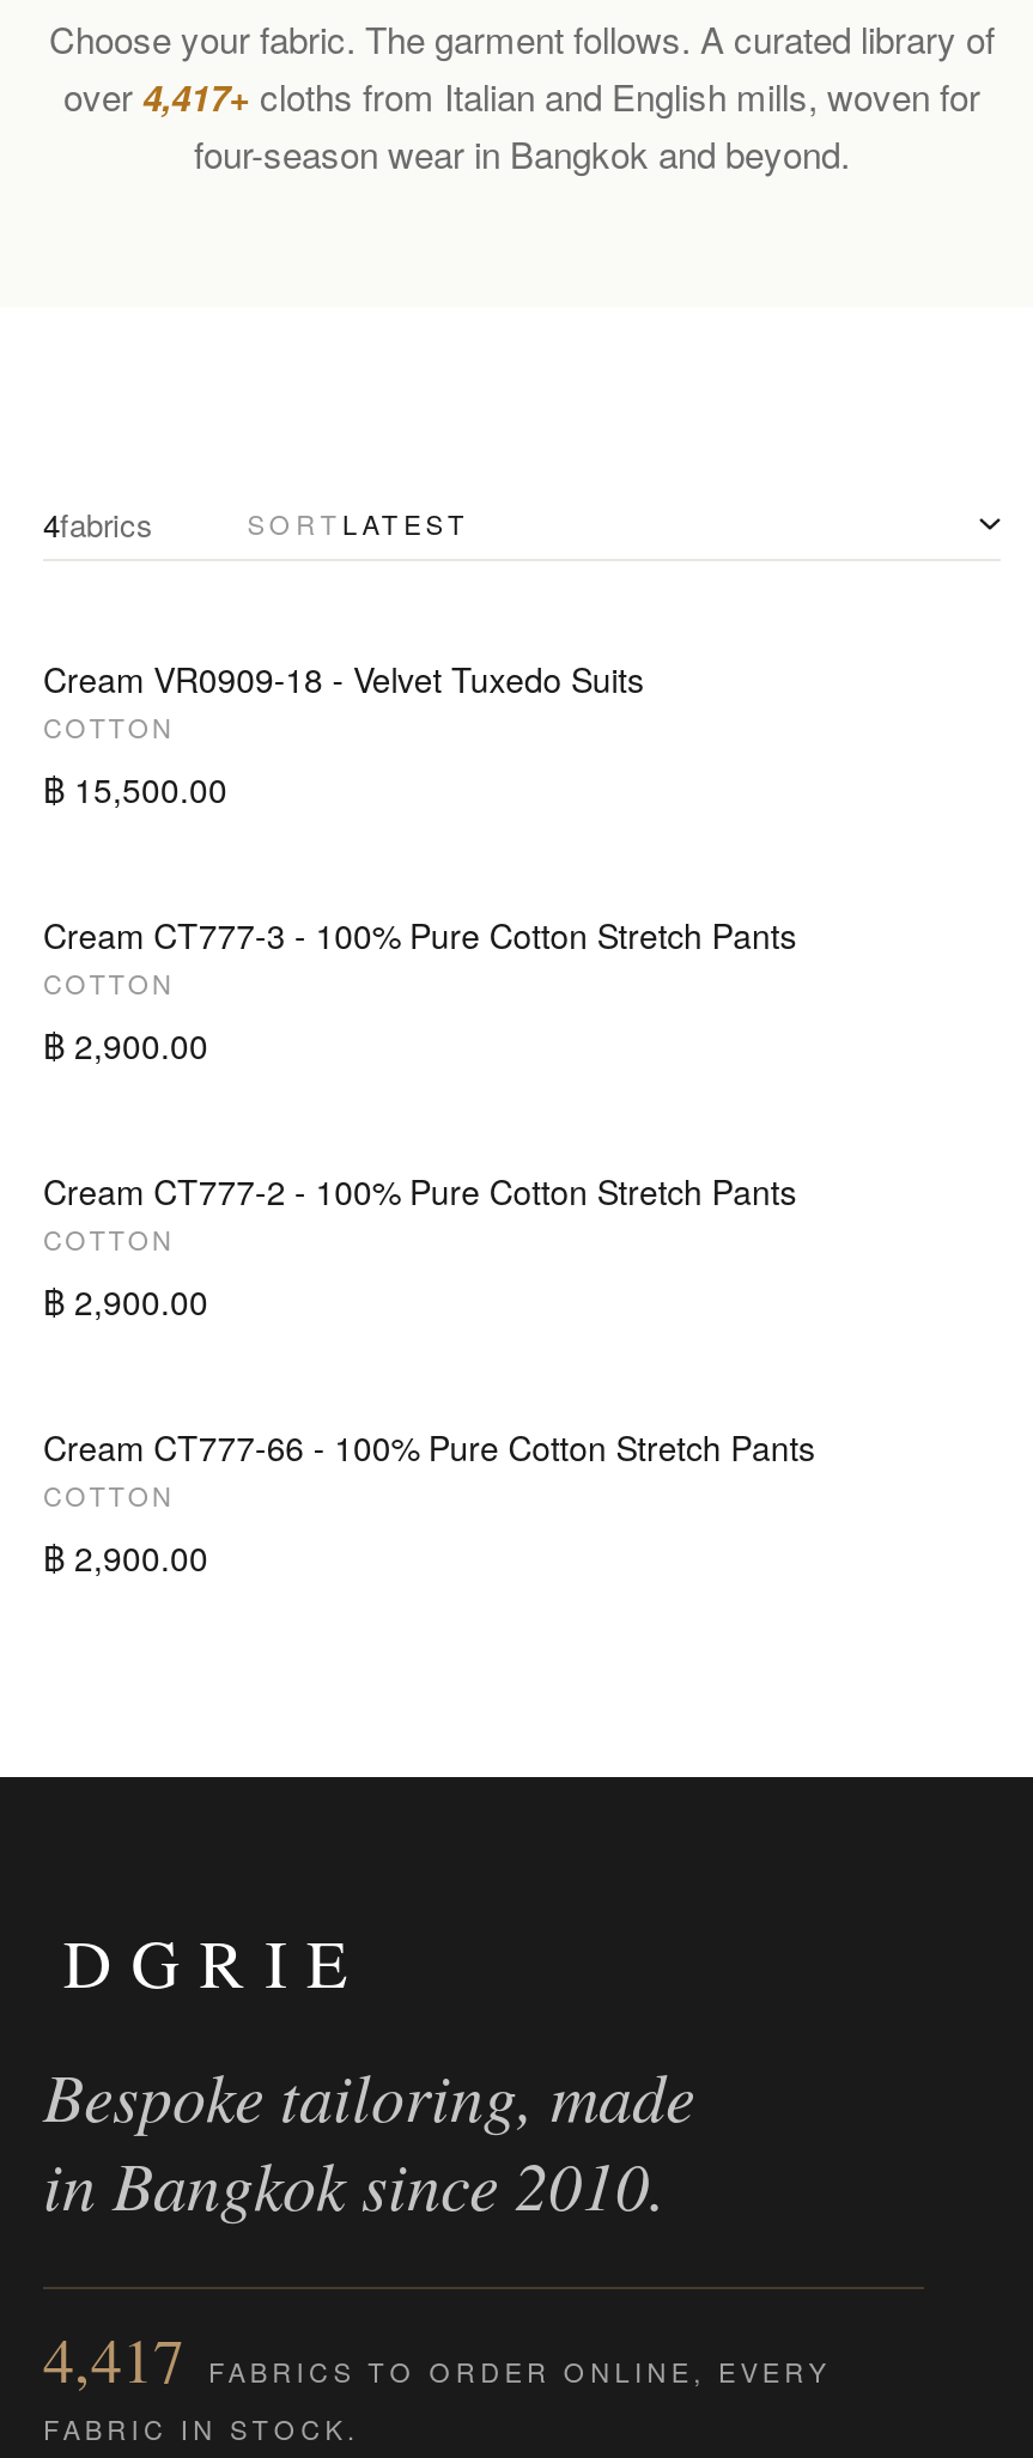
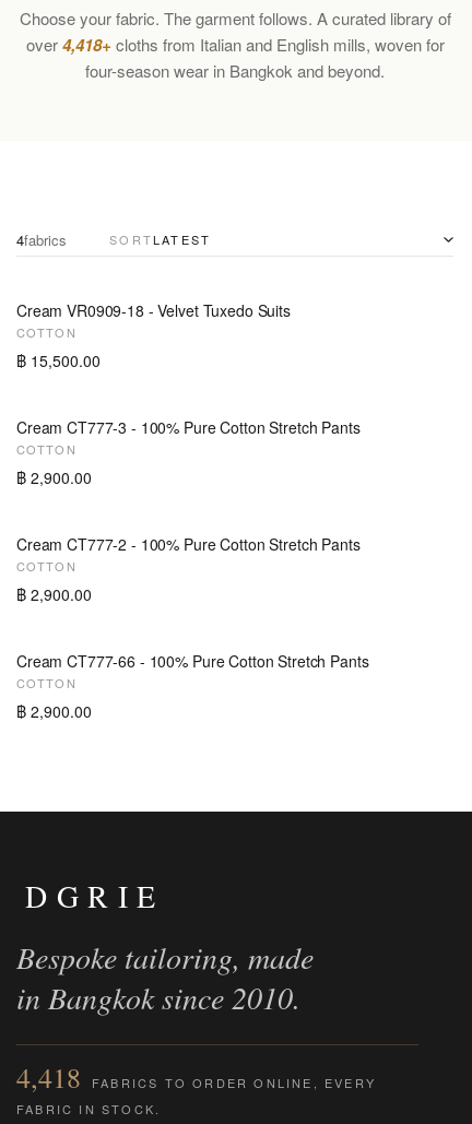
- over 4,417+ cloths from Italian and English mills, woven for
+ over 4,418+ cloths from Italian and English mills, woven for

- 4,417 FABRICS TO ORDER ONLINE, EVERY
+ 4,418 FABRICS TO ORDER ONLINE, EVERY
